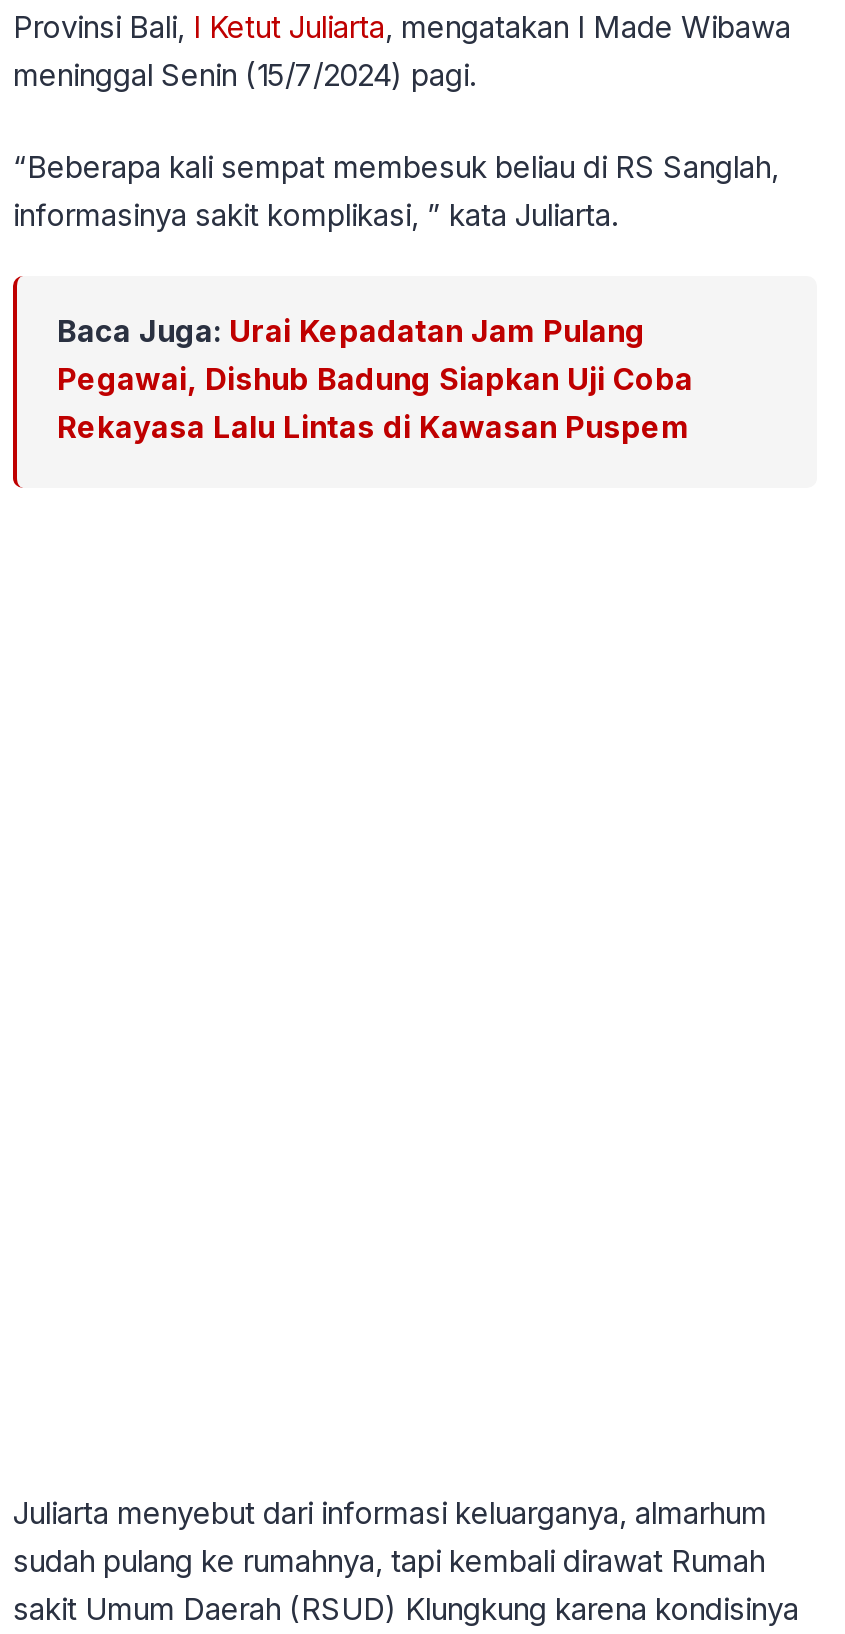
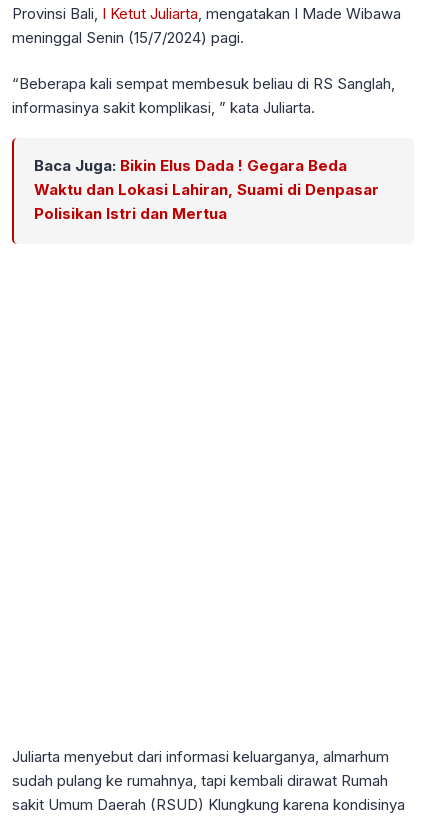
- Baca Juga: Urai Kepadatan Jam Pulang
- Pegawai, Dishub Badung Siapkan Uji Coba
- Rekayasa Lalu Lintas di Kawasan Puspem
+ Baca Juga: Bikin Elus Dada ! Gegara Beda
+ Waktu dan Lokasi Lahiran, Suami di Denpasar
+ Polisikan Istri dan Mertua
